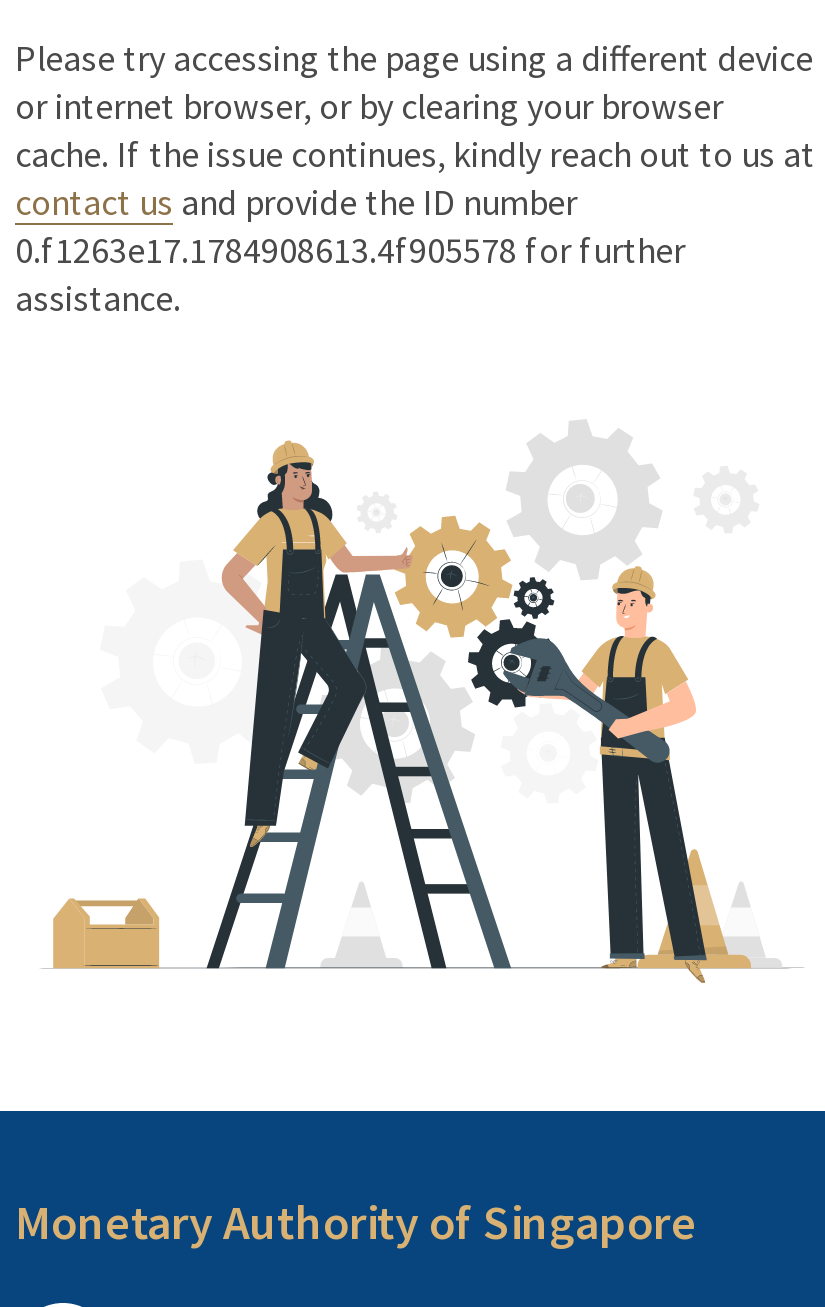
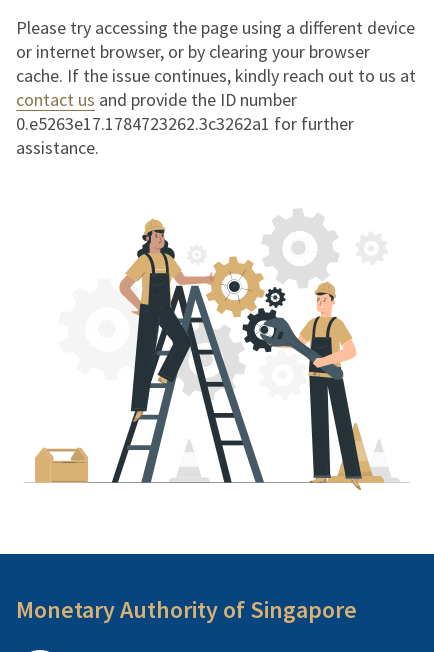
- 0.f1263e17.1784908613.4f905578 for further
+ 0.e5263e17.1784723262.3c3262a1 for further
